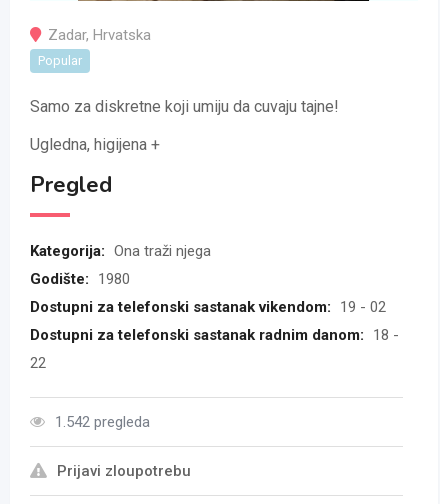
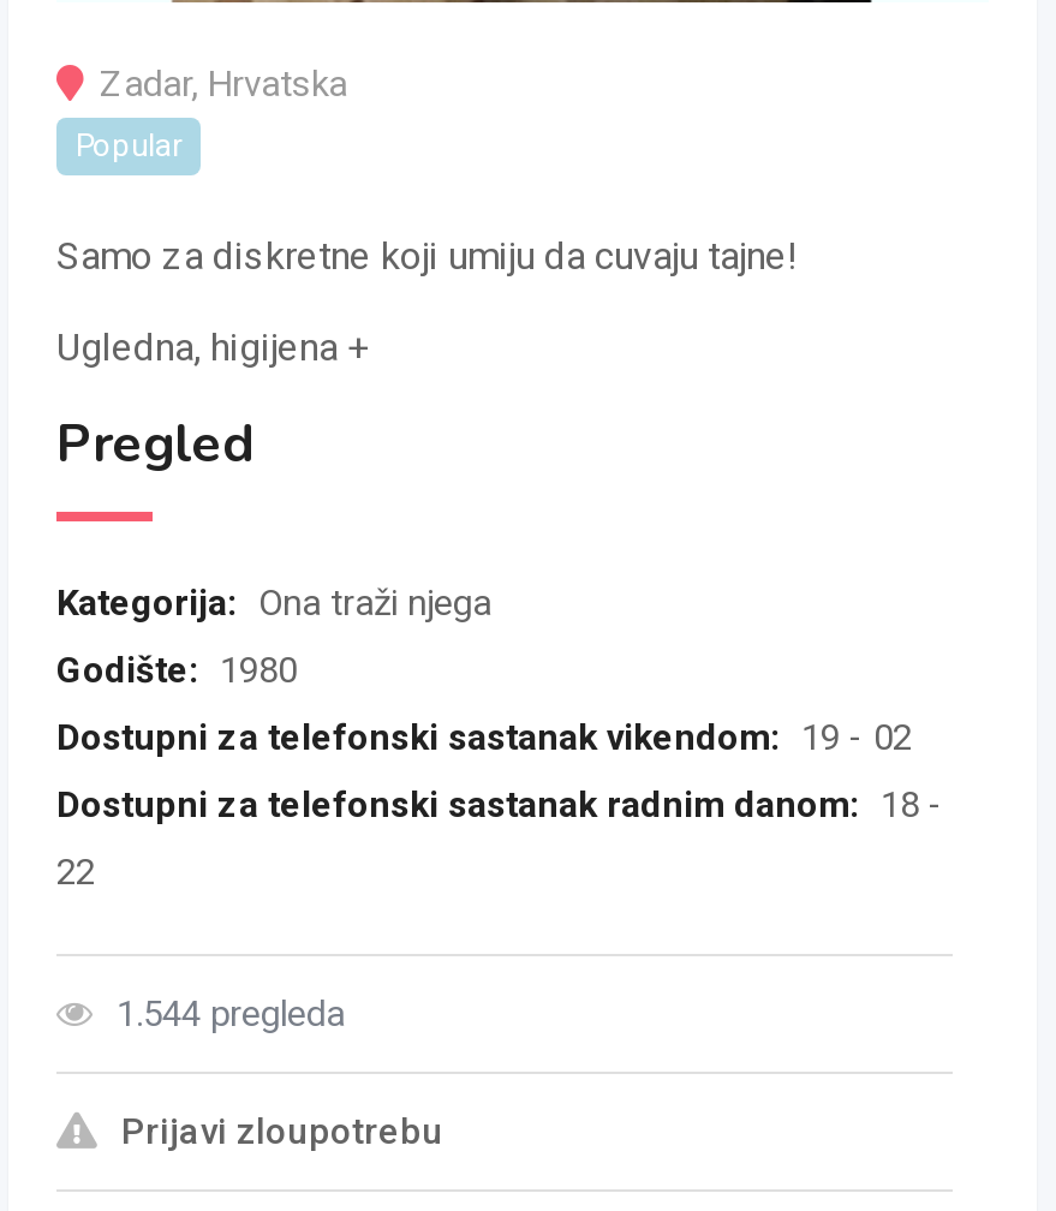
- 1.542 pregleda
+ 1.544 pregleda
